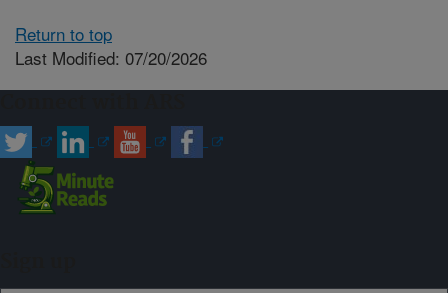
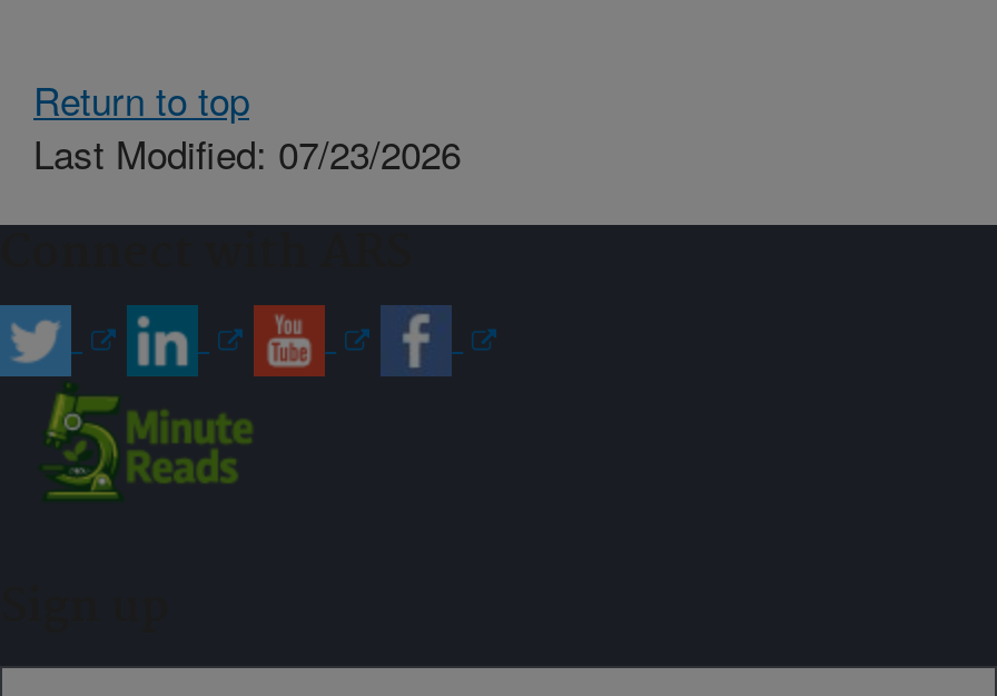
- Last Modified: 07/20/2026
+ Last Modified: 07/23/2026
